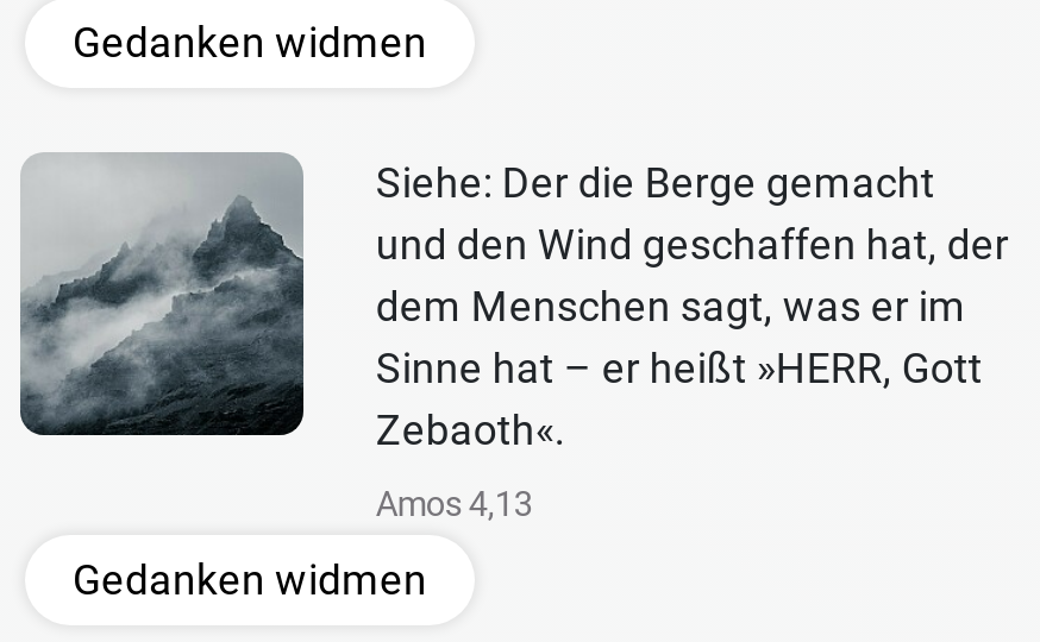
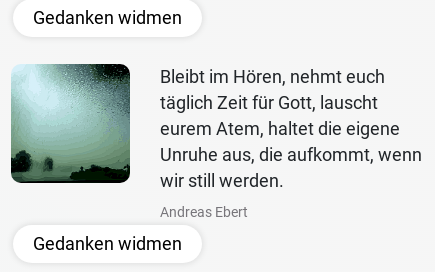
- [image]
- Siehe: Der die Berge gemacht
- und den Wind geschaffen hat, der
- dem Menschen sagt, was er im
- Sinne hat – er heißt »HERR, Gott
- Zebaoth«.
+ [image]
+ Bleibt im Hören, nehmt euch
+ täglich Zeit für Gott, lauscht
+ eurem Atem, haltet die eigene
+ Unruhe aus, die aufkommt, wenn
+ wir still werden.

- Amos 4,13
+ Andreas Ebert
